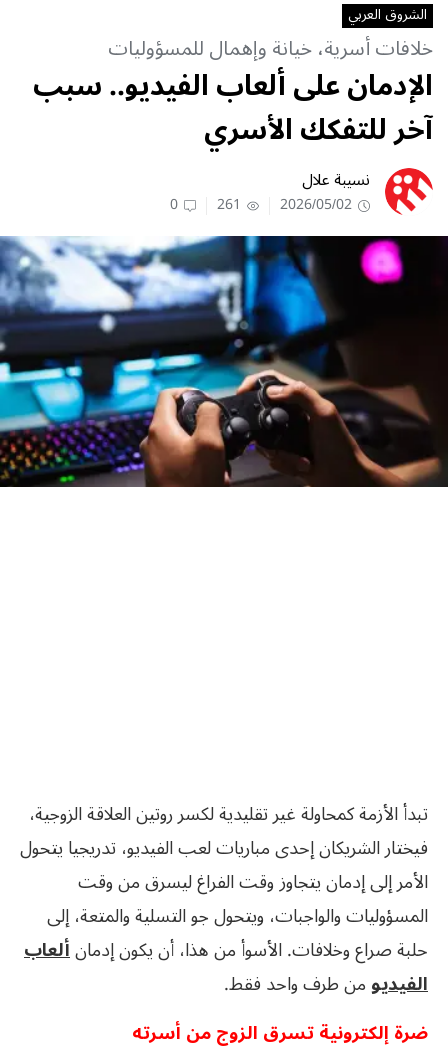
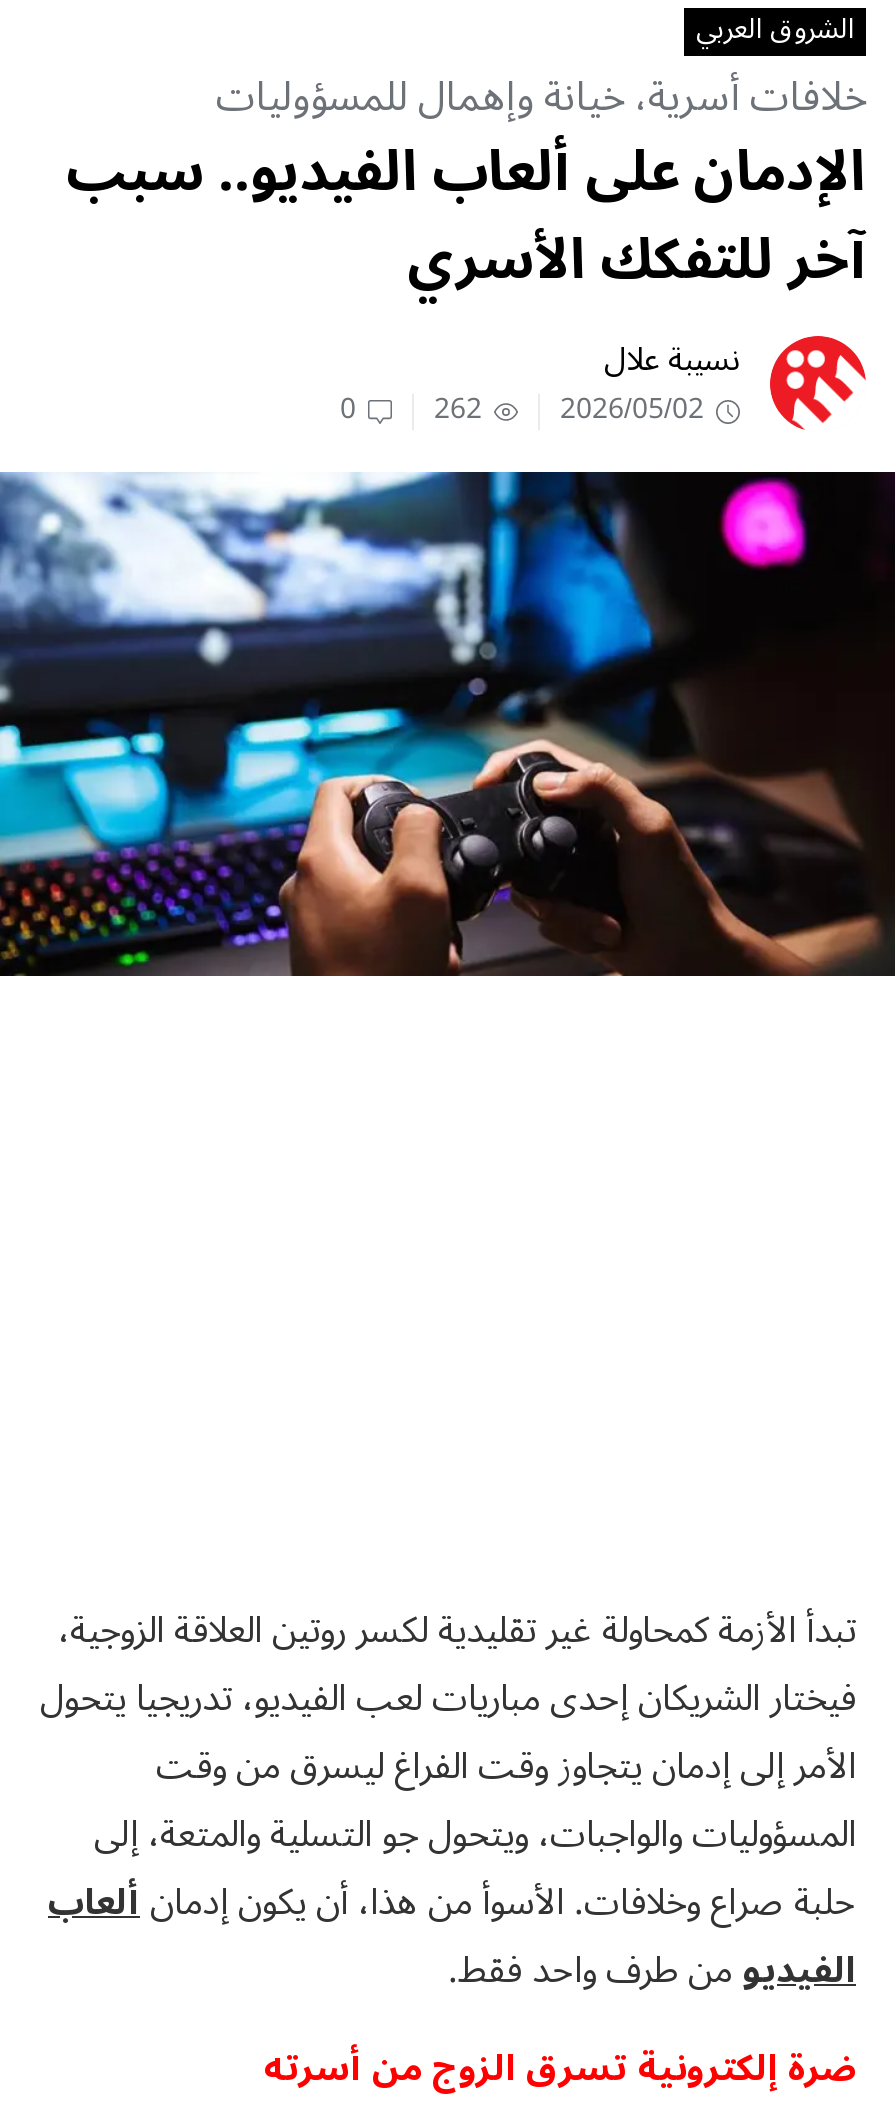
- 0 261 2026/05/02
+ 0 262 2026/05/02
